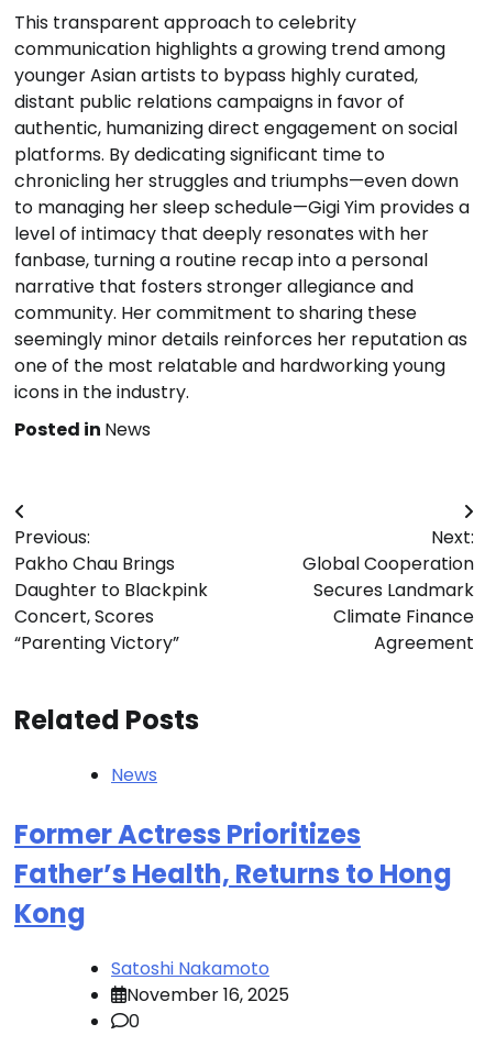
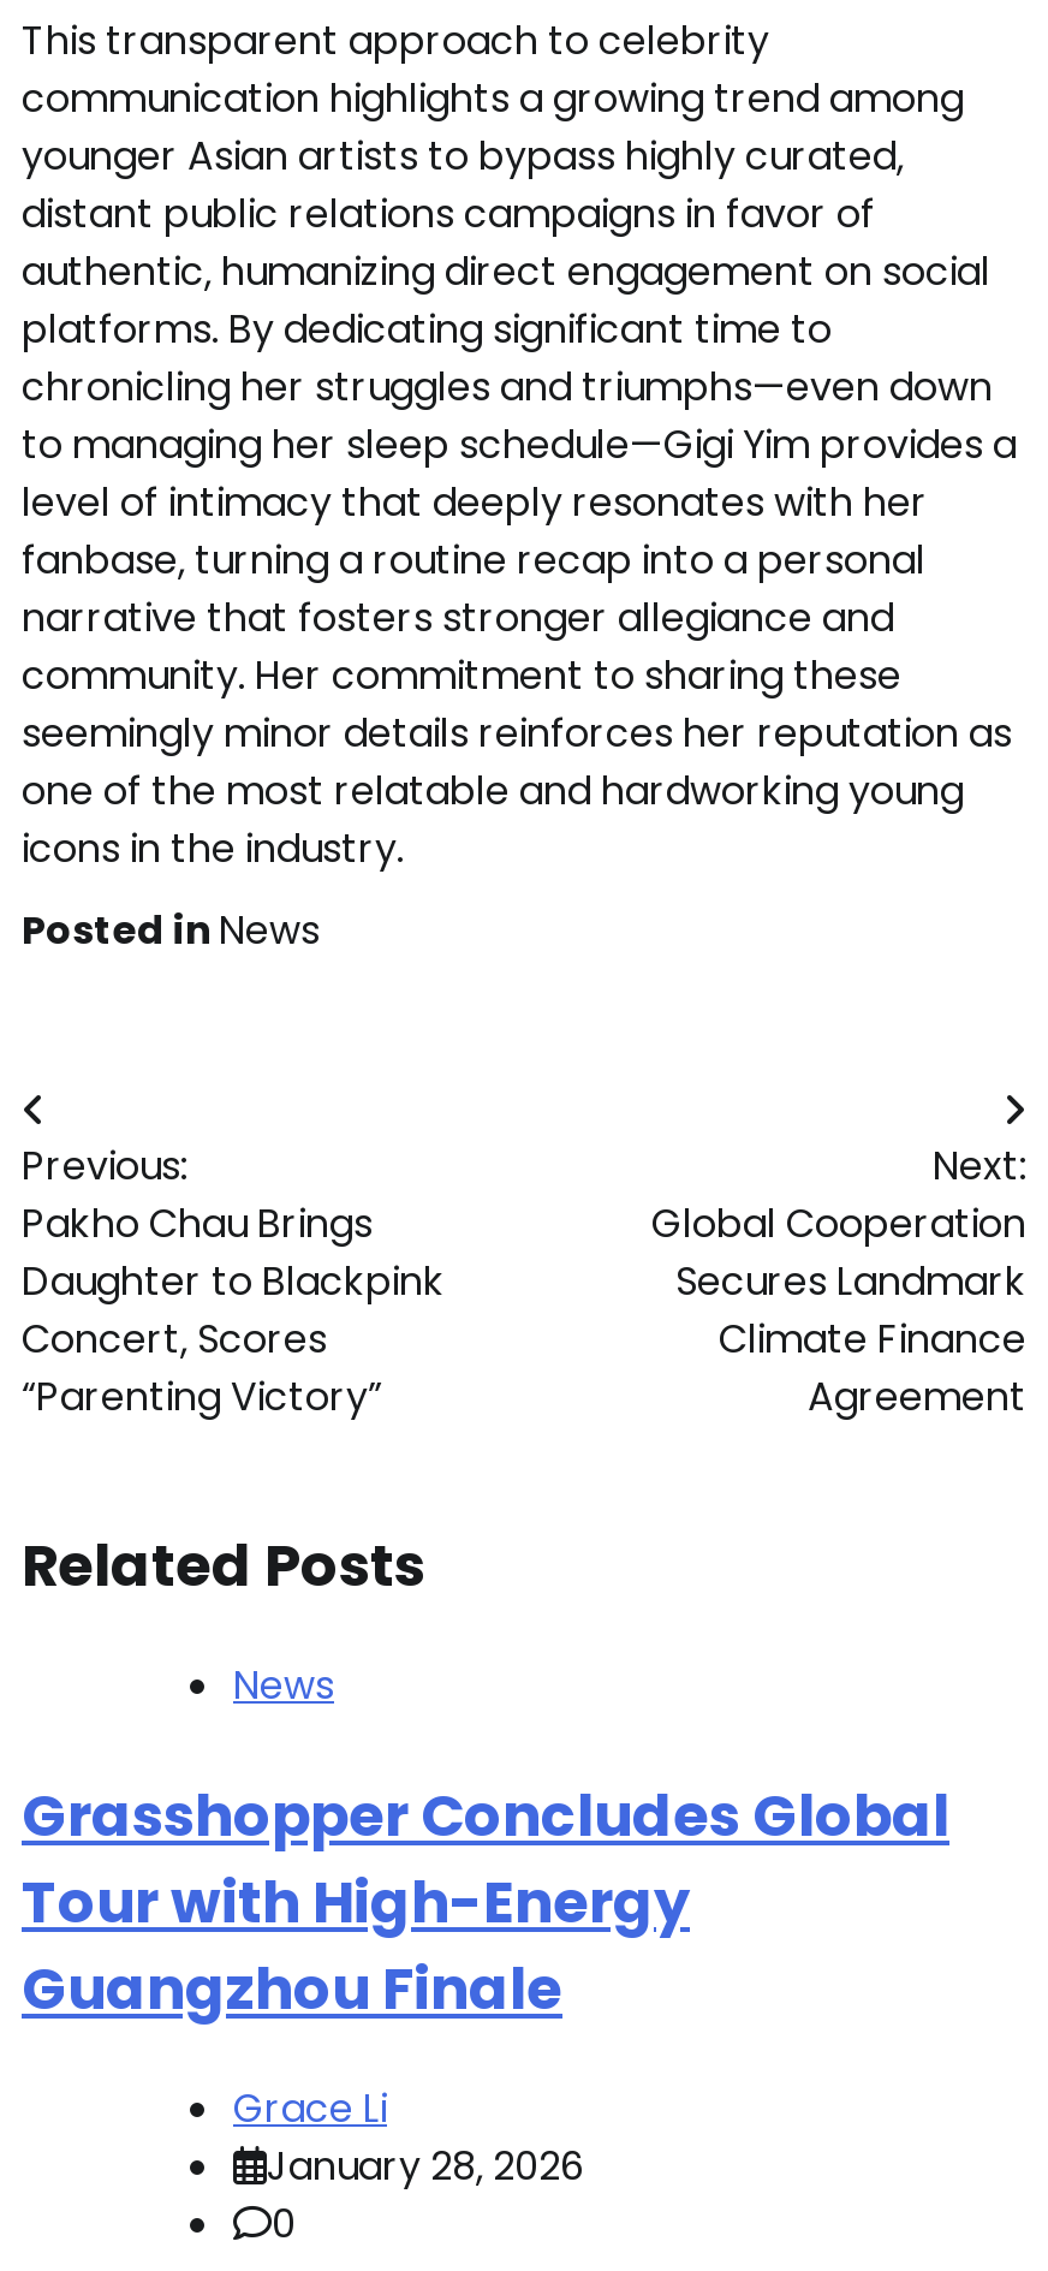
- Former Actress Prioritizes
- Father’s Health, Returns to Hong
- Kong
+ Grasshopper Concludes Global
+ Tour with High-Energy
+ Guangzhou Finale

- Satoshi Nakamoto
- November 16, 2025
+ Grace Li
+ January 28, 2026
